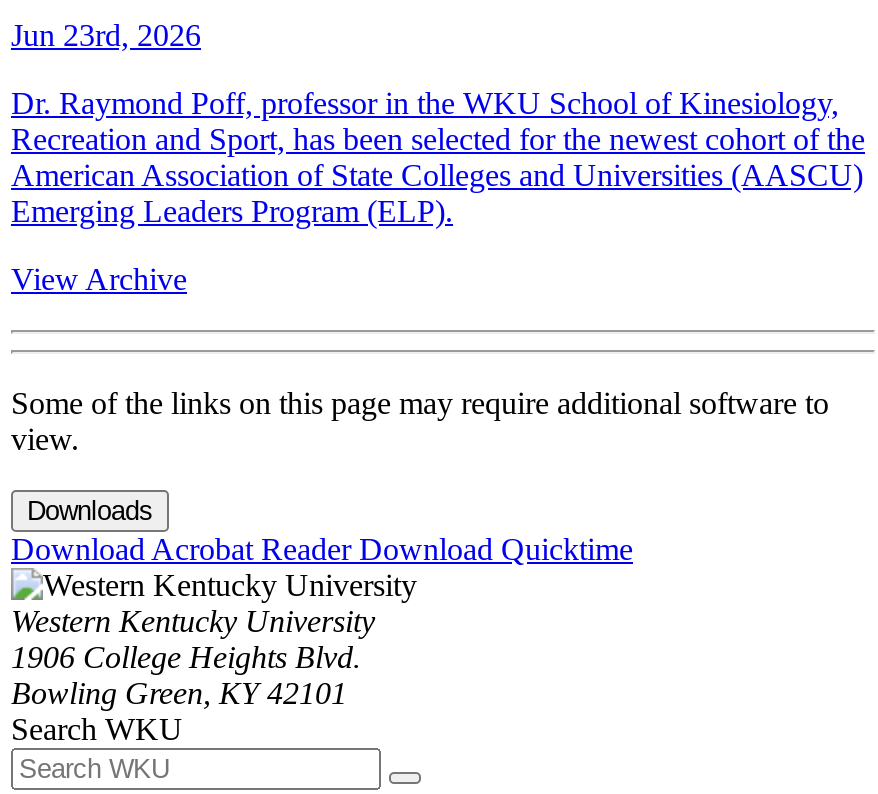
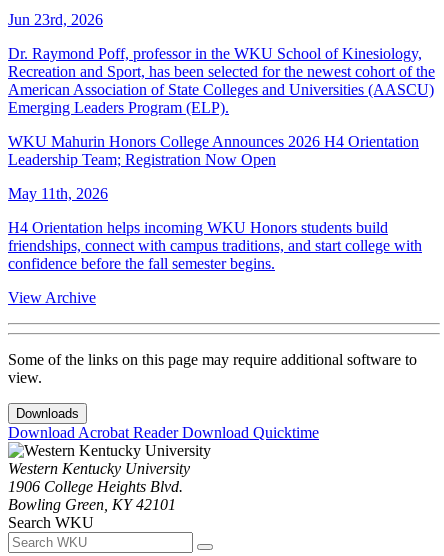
+ WKU Mahurin Honors College Announces 2026 H4 Orientation
+ Leadership Team; Registration Now Open
+ May 11th, 2026
+ H4 Orientation helps incoming WKU Honors students build
+ friendships, connect with campus traditions, and start college with
+ confidence before the fall semester begins.
